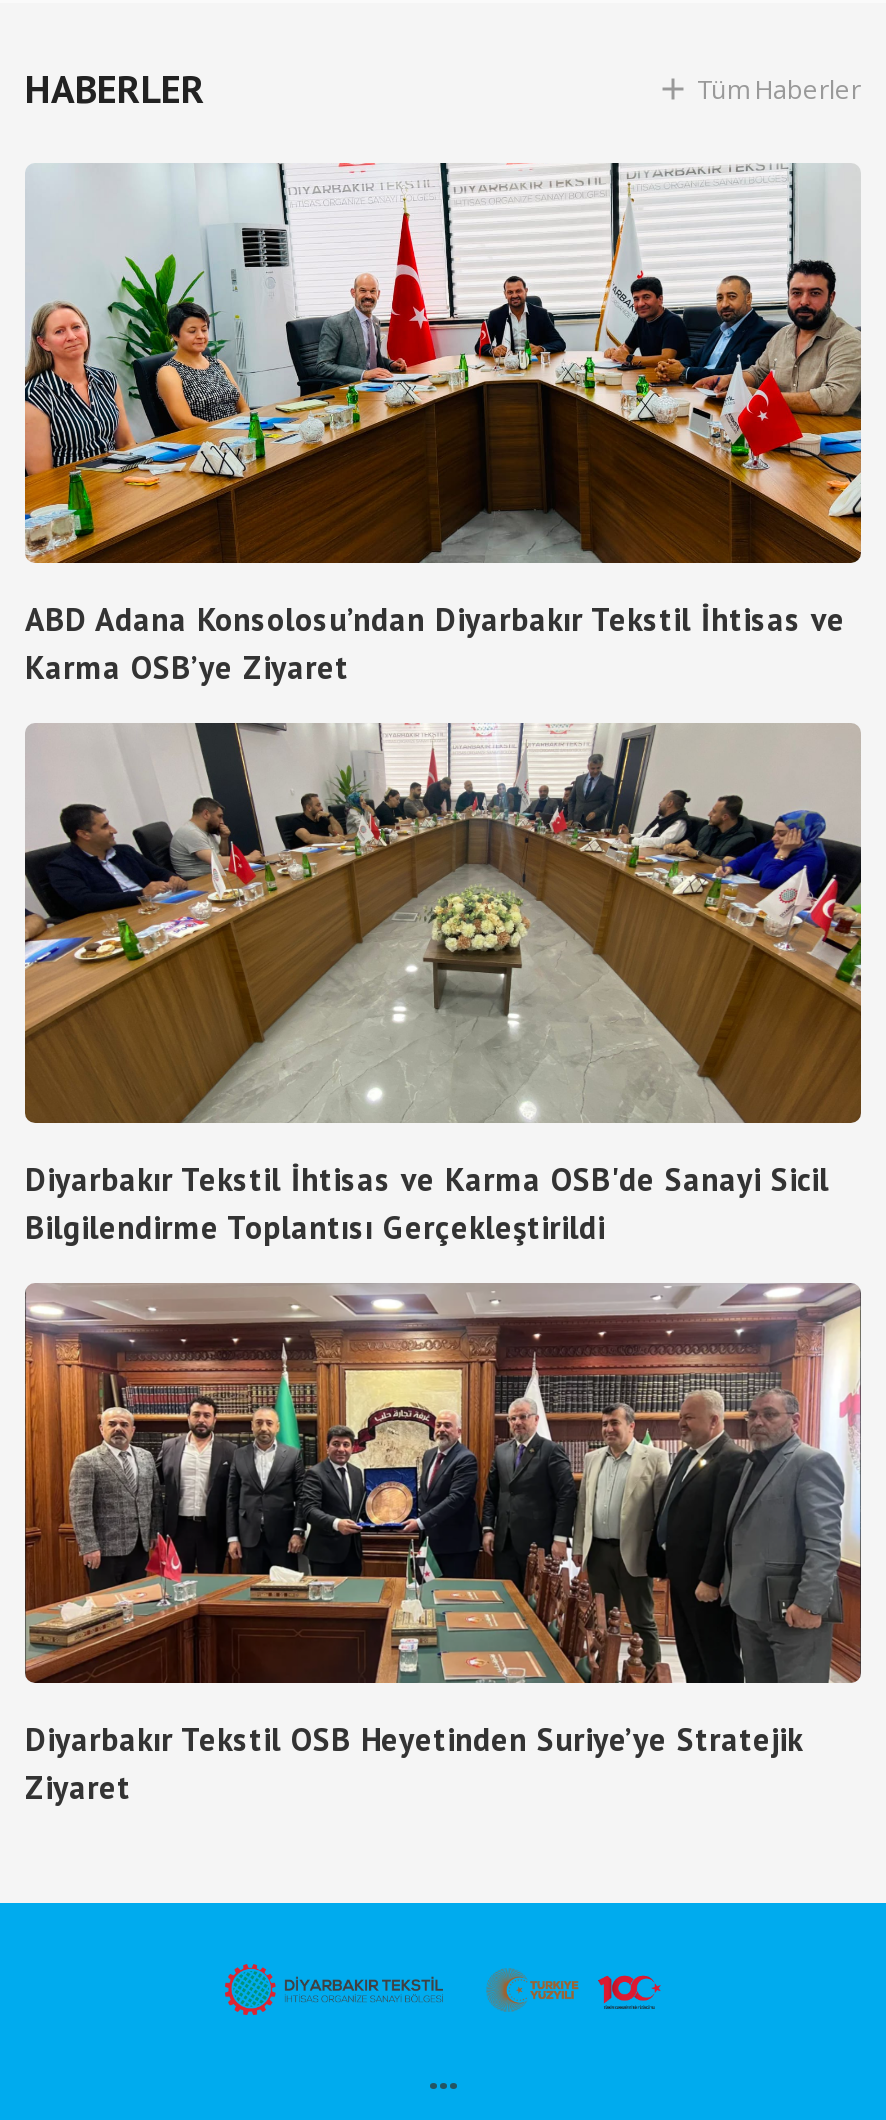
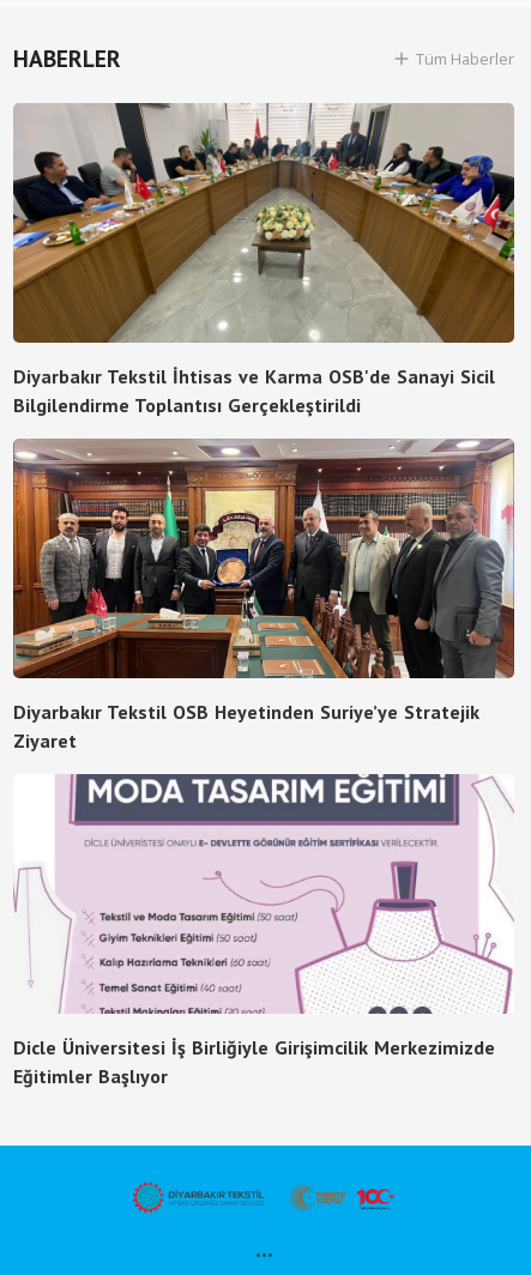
- [image]
- ABD Adana Konsolosu’ndan Diyarbakır Tekstil İhtisas ve
- Karma OSB’ye Ziyaret

moved up: [image] | Diyarbakır Tekstil İhtisas ve Karma OSB'de Sanayi Sicil | Bilgilendirme Toplantısı Gerçekleştirildi | Diyarbakır Tekstil OSB Heyetinden Suriye’ye Stratejik | Ziyaret

+ [image]
+ Dicle Üniversitesi İş Birliğiyle Girişimcilik Merkezimizde
+ Eğitimler Başlıyor
